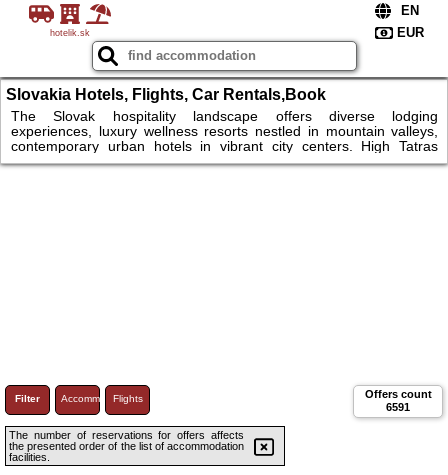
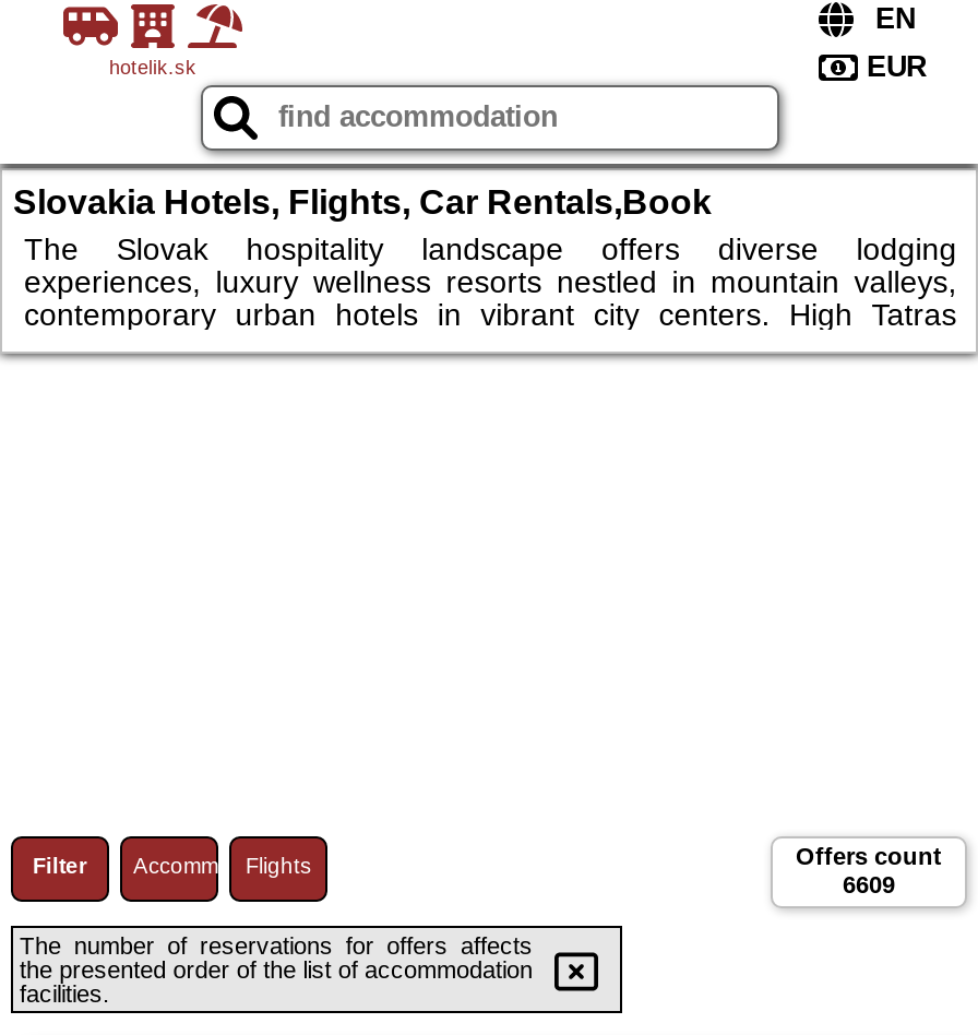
- 6591
+ 6609
